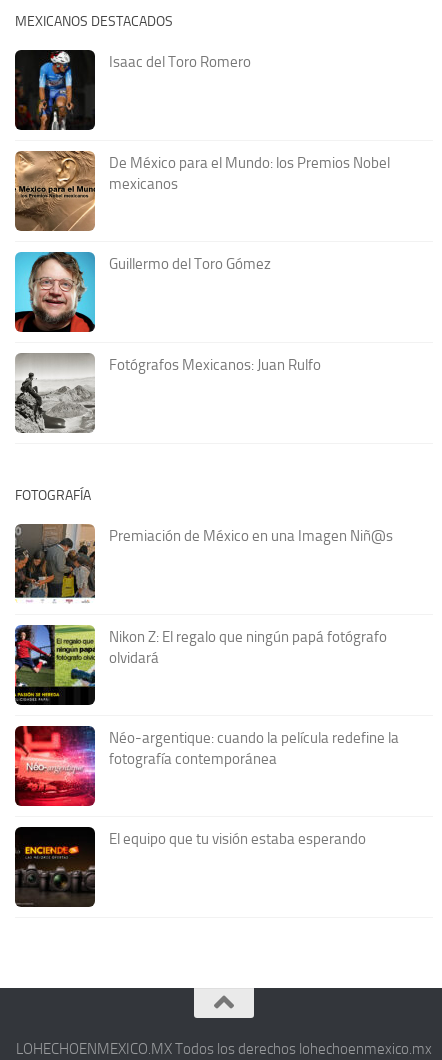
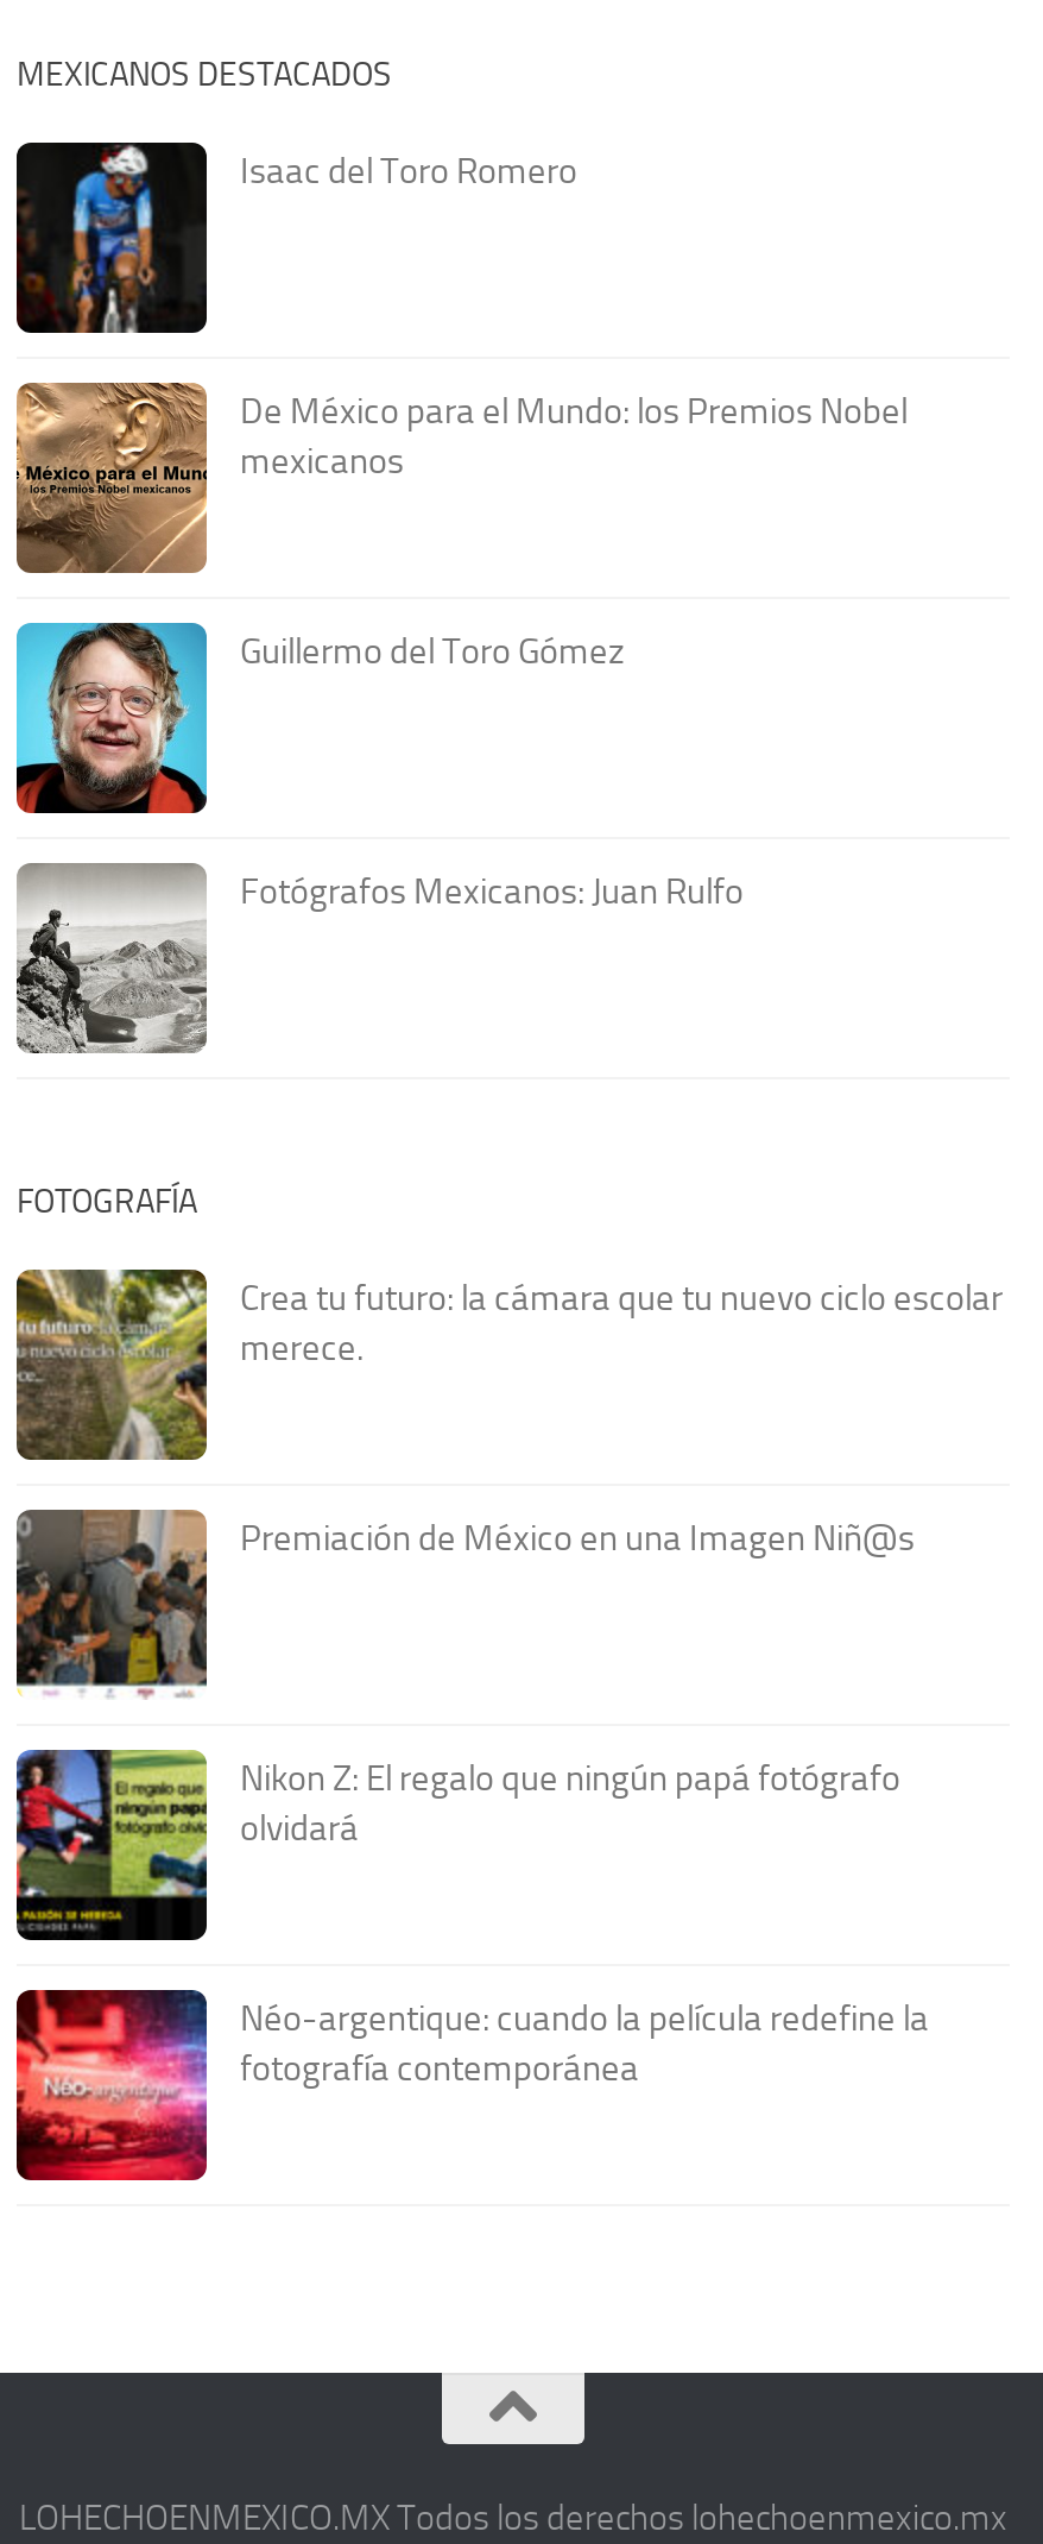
+ [image]
+ Crea tu futuro: la cámara que tu nuevo ciclo escolar
+ merece.

moved down: [image] | Premiación de México en una Imagen Niñ@s | Nikon Z: El regalo que ningún papá fotógrafo | olvidará | Néo-argentique: cuando la película redefine la | fotografía contemporánea

- [image]
- El equipo que tu visión estaba esperando
